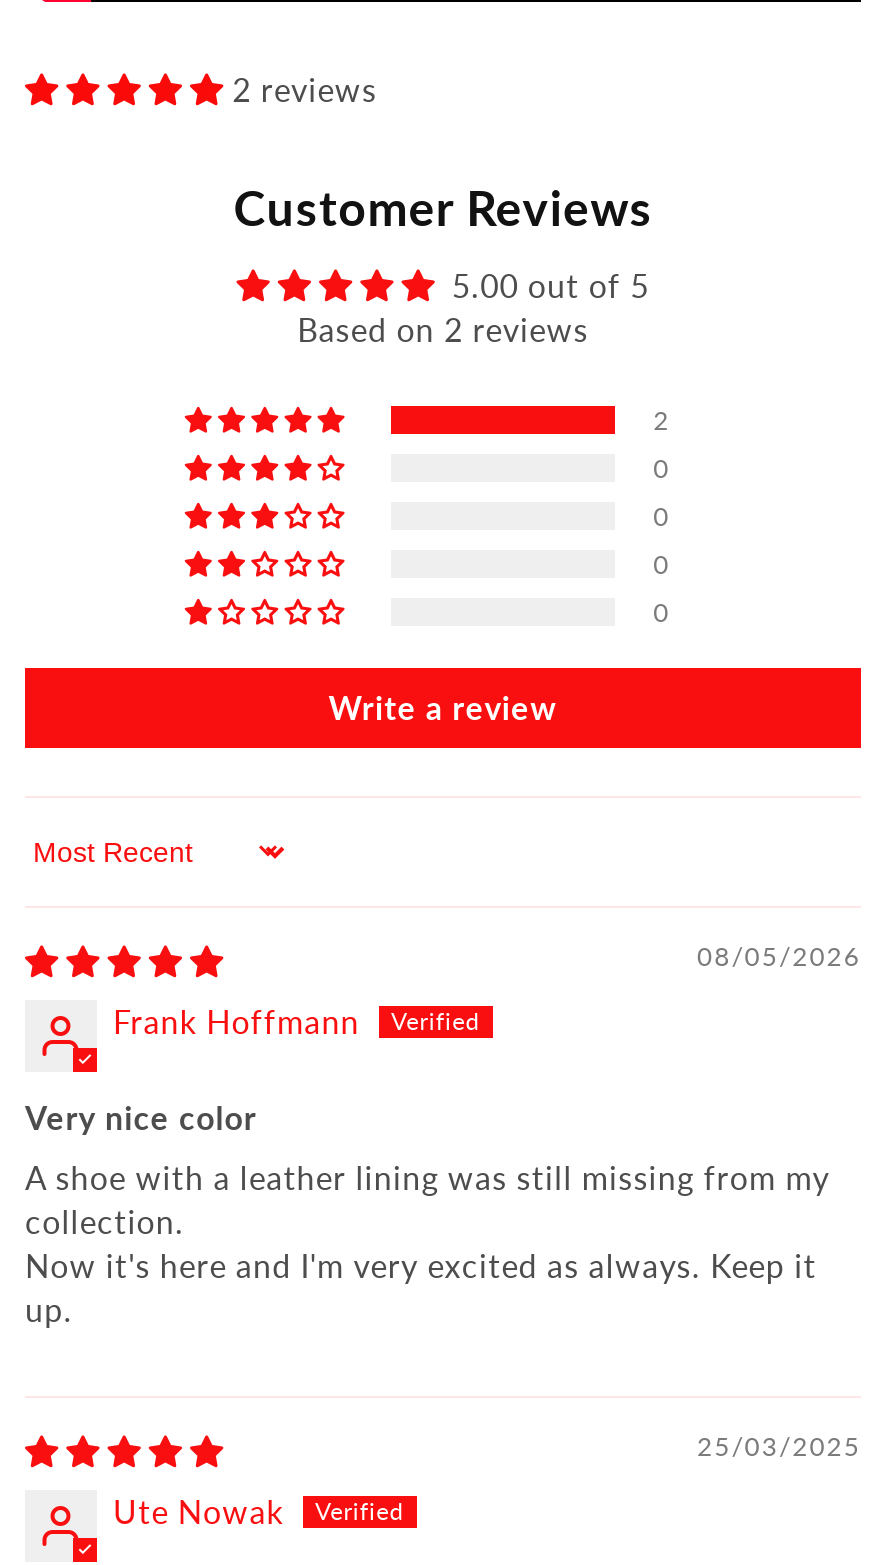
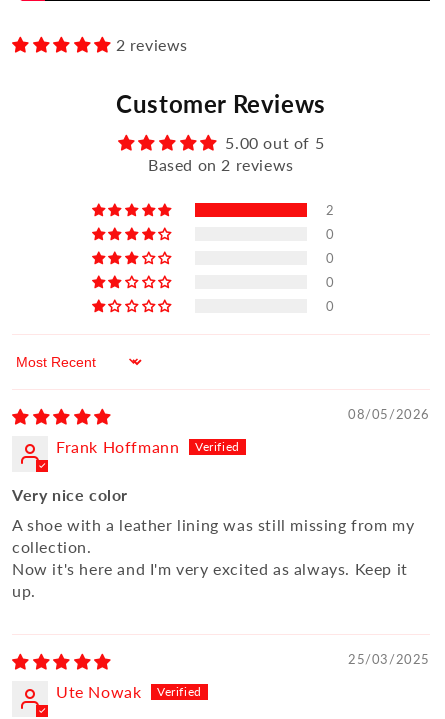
- Write a review
